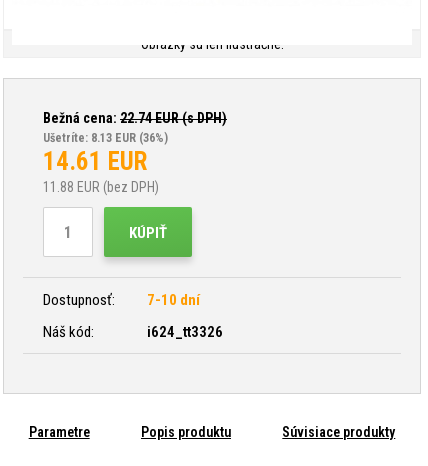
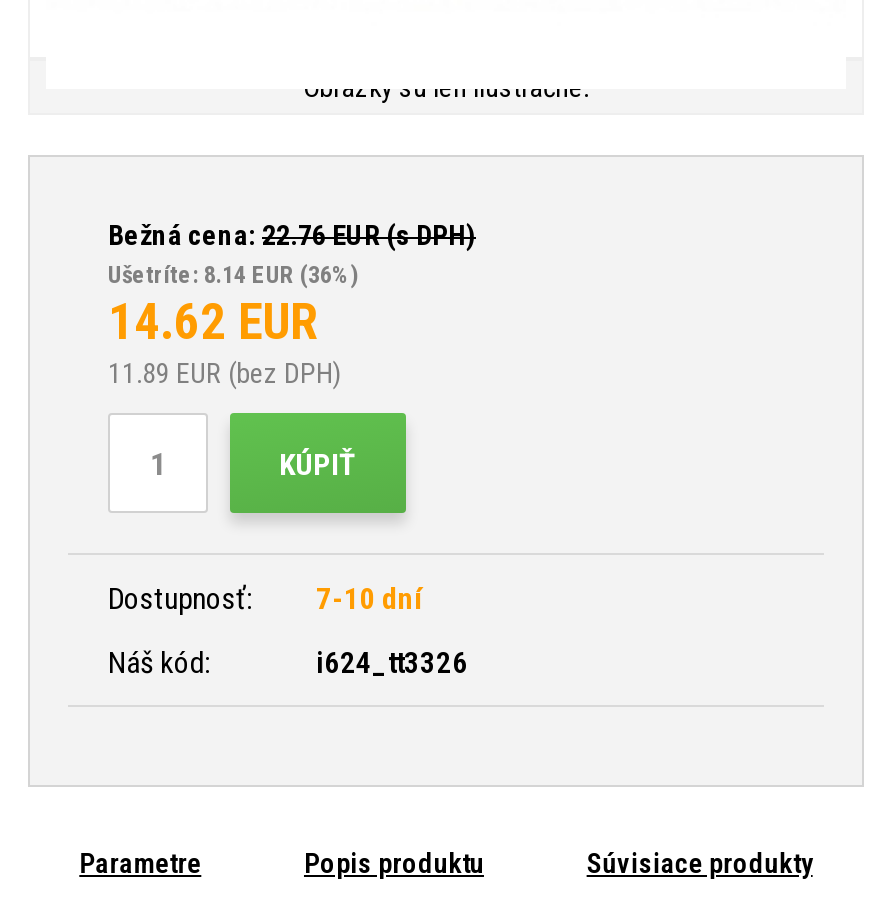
- Bežná cena: 22.74EUR (s DPH)
+ Bežná cena: 22.76EUR (s DPH)

- Ušetríte: 8.13 EUR (36%)
+ Ušetríte: 8.14 EUR (36%)

- 14.61 EUR
+ 14.62 EUR

- 11.88 EUR (bez DPH)
+ 11.89 EUR (bez DPH)
